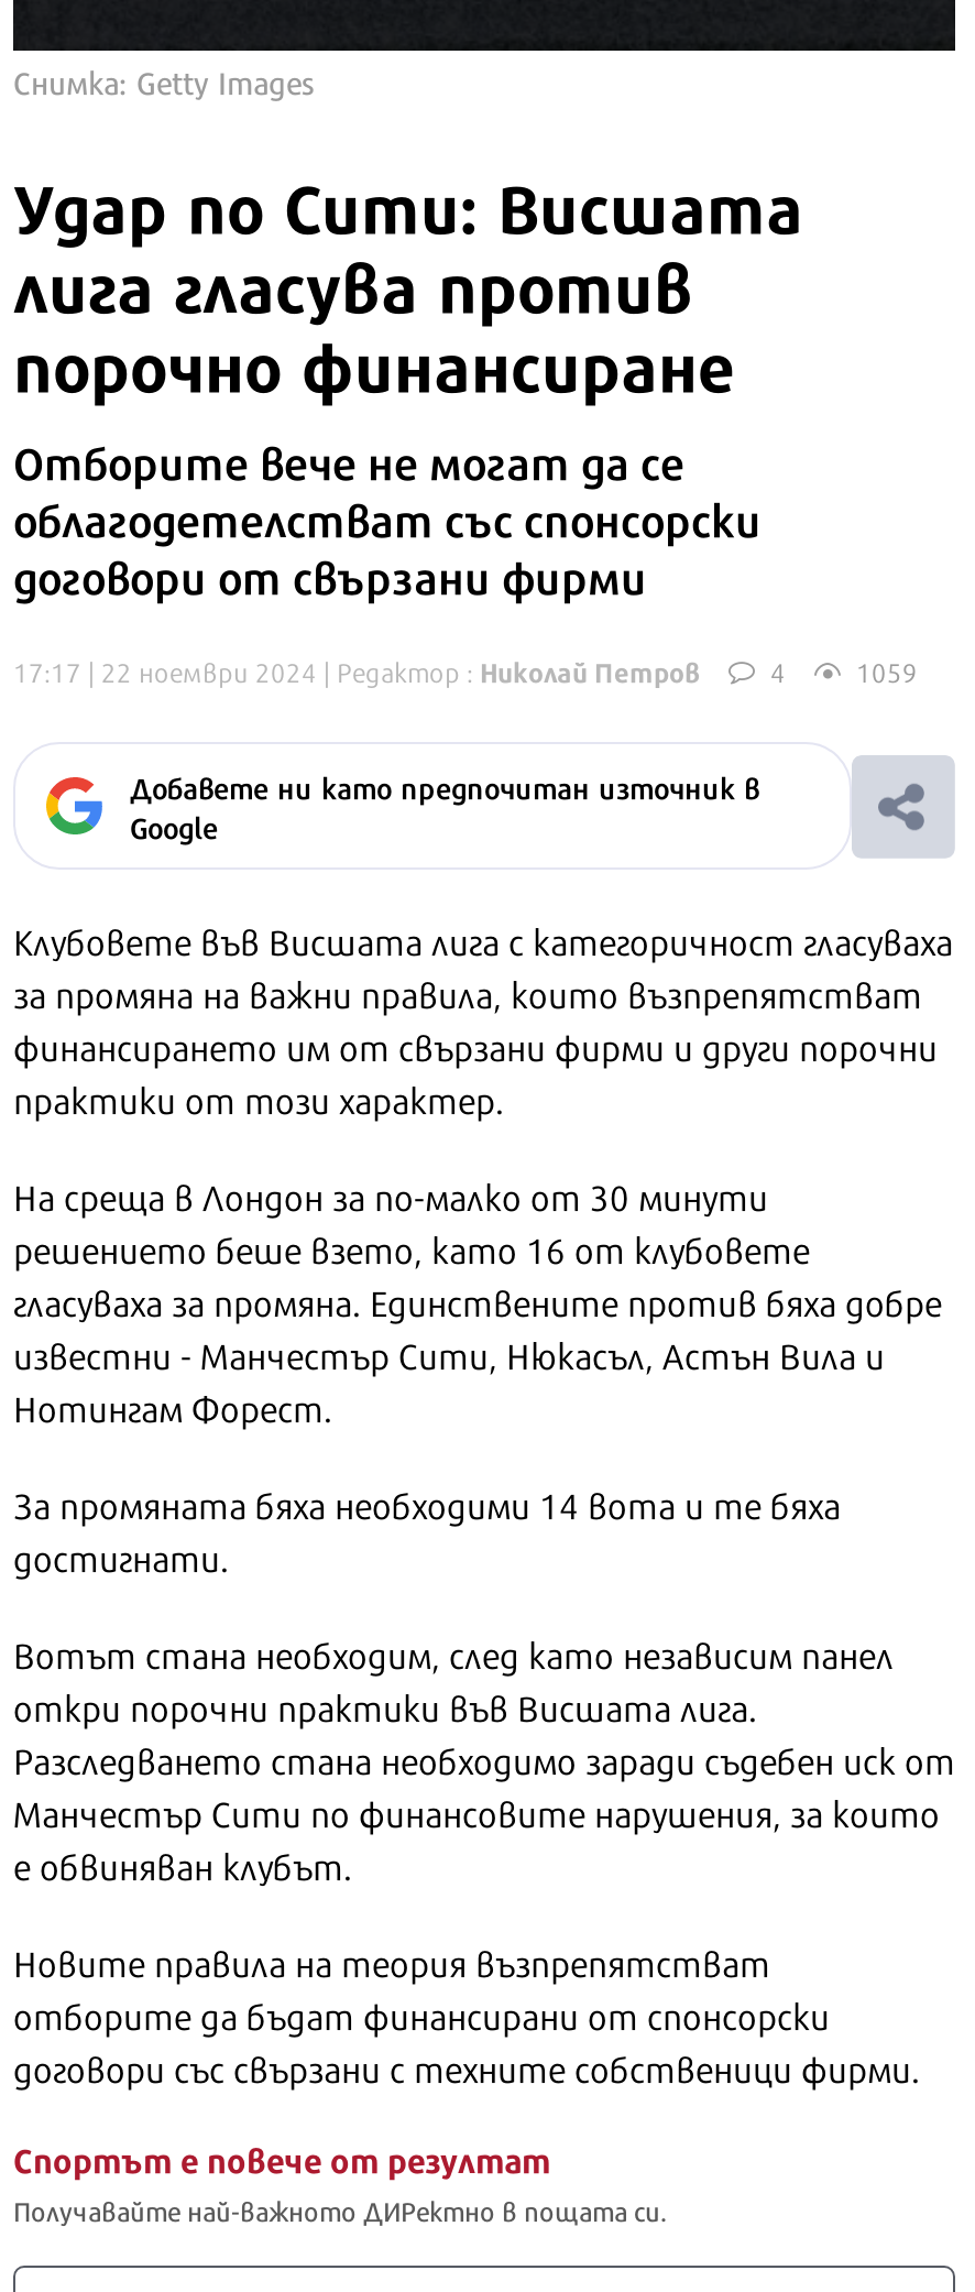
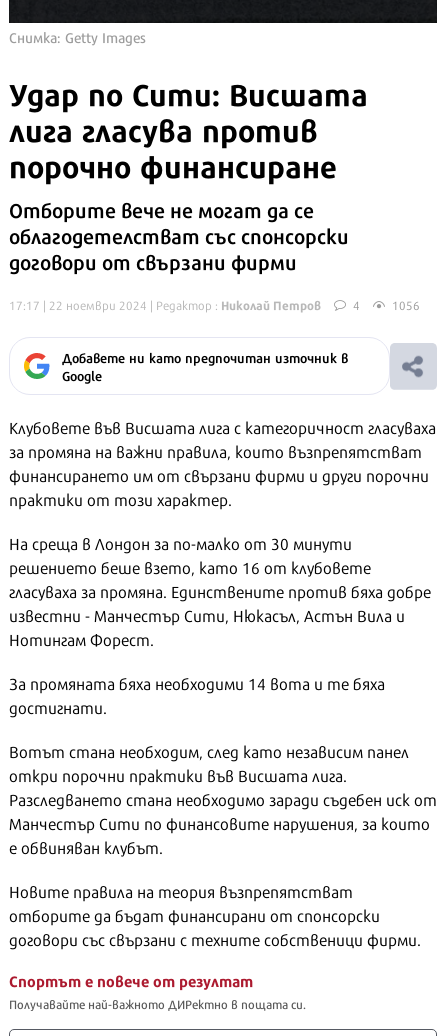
- 1059
+ 1056
